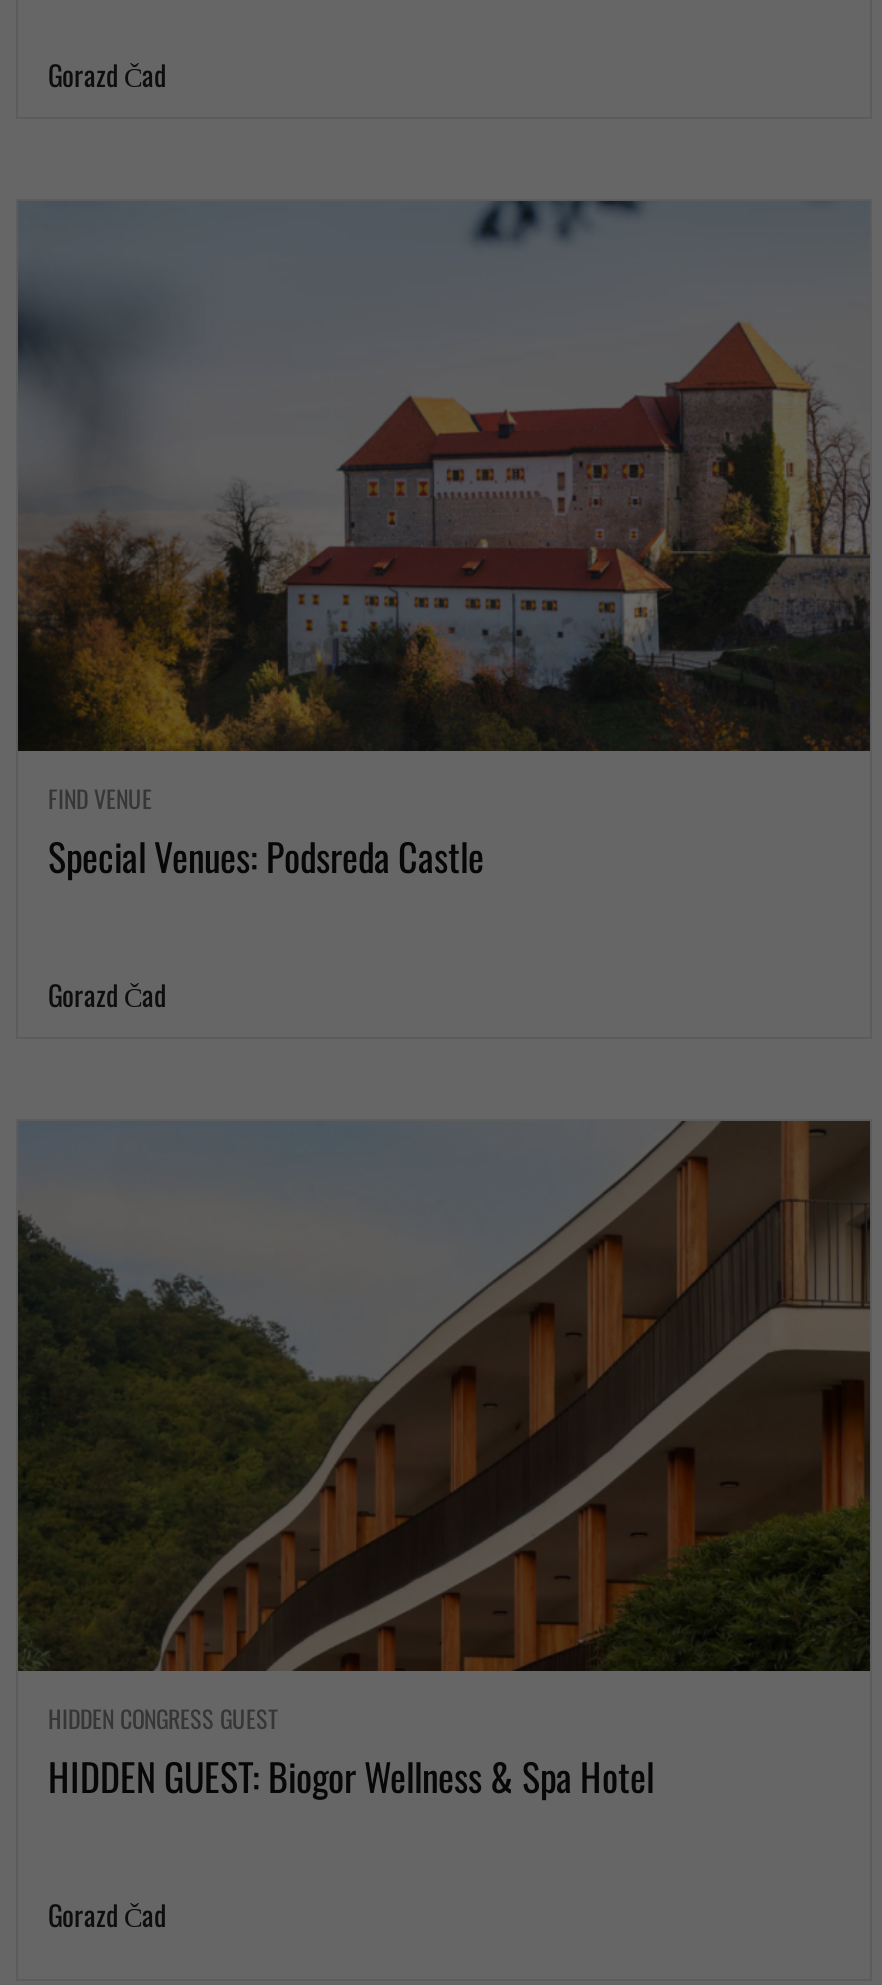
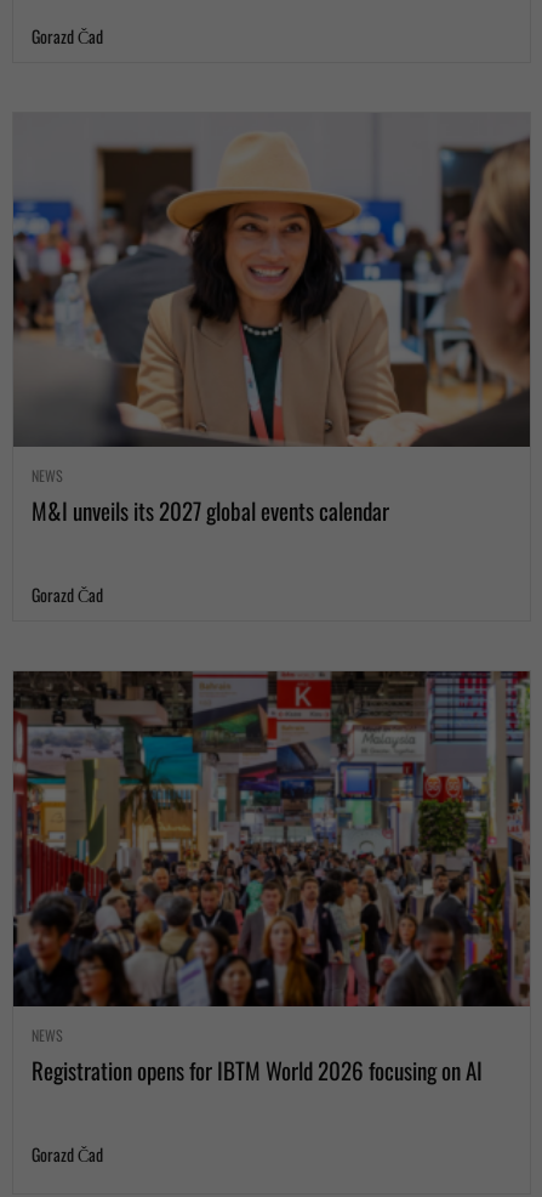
- [image]
- FIND VENUE
- Special Venues: Podsreda Castle
+ [image]
+ NEWS
+ M&I unveils its 2027 global events calendar

- [image]
- HIDDEN CONGRESS GUEST
- HIDDEN GUEST: Biogor Wellness & Spa Hotel
+ [image]
+ NEWS
+ Registration opens for IBTM World 2026 focusing on AI
